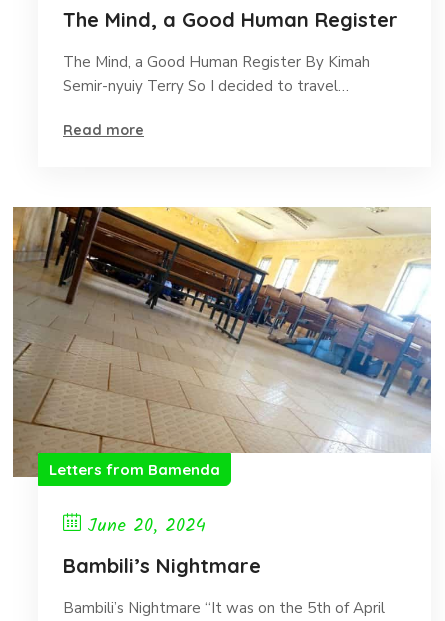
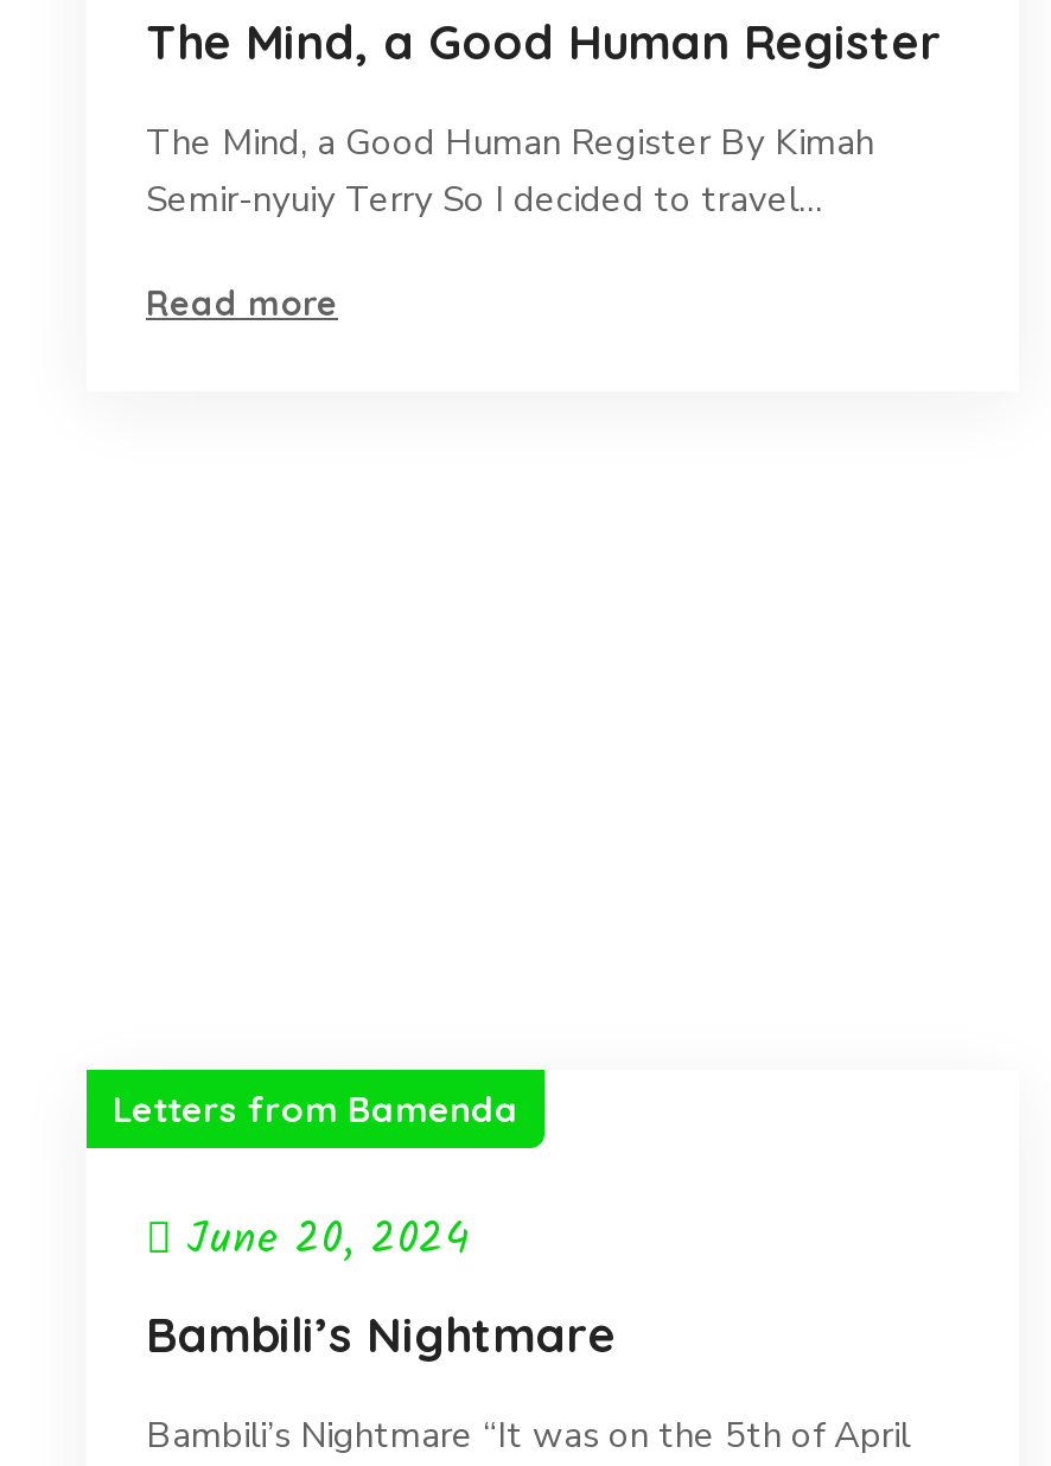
- [image]
